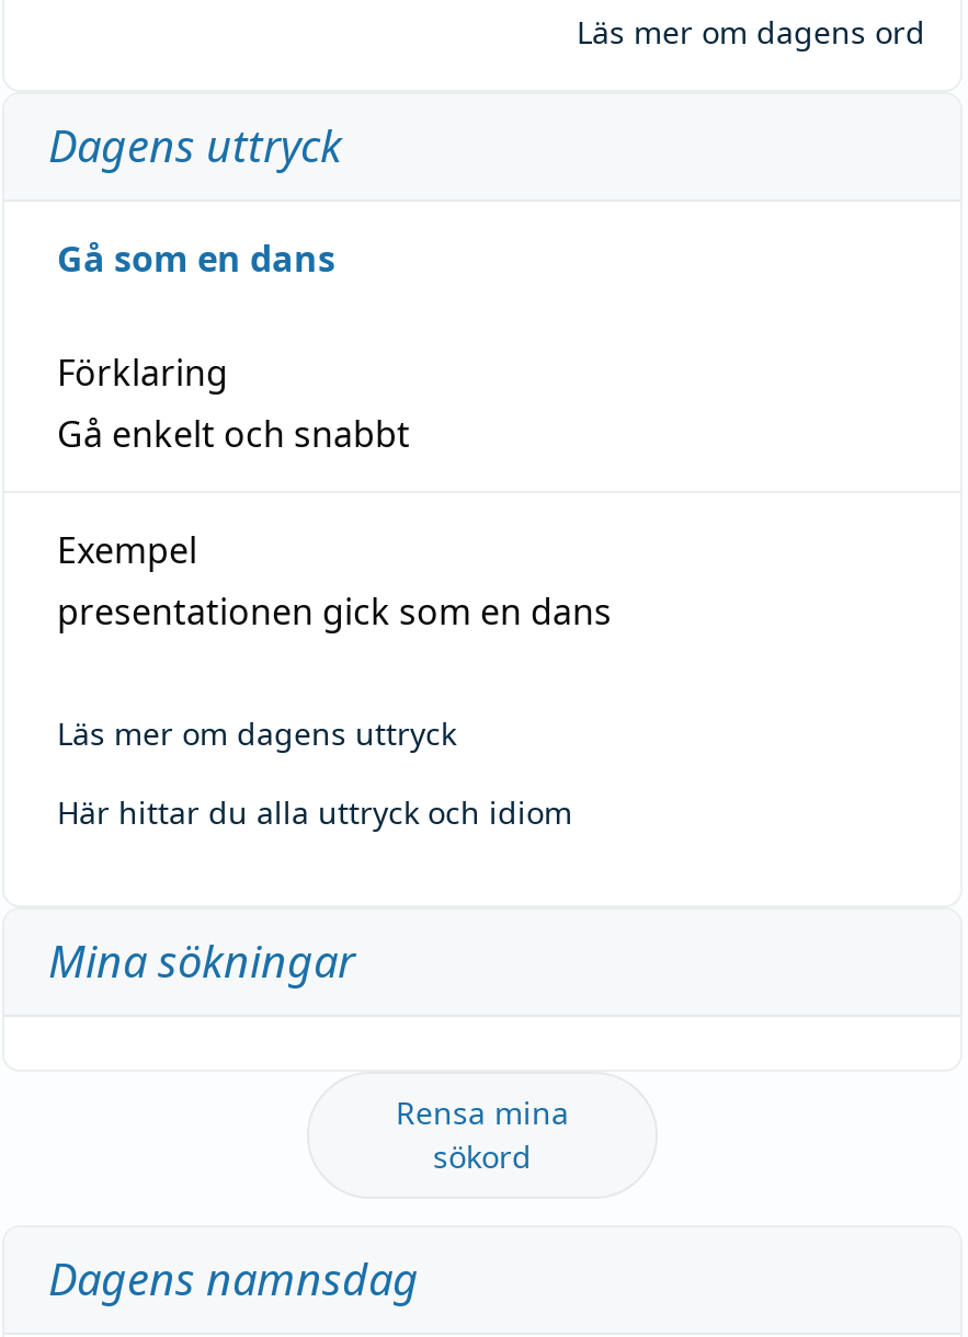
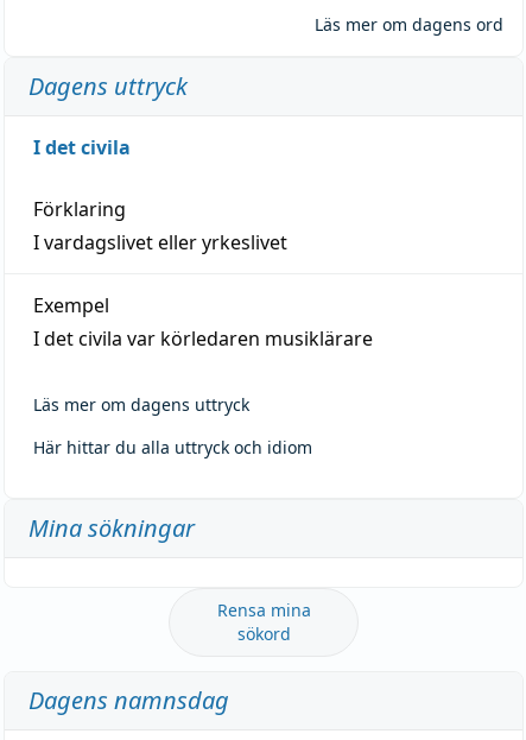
- Gå som en dans
+ I det civila

- Gå enkelt och snabbt
+ I vardagslivet eller yrkeslivet

- presentationen gick som en dans
+ I det civila var körledaren musiklärare
